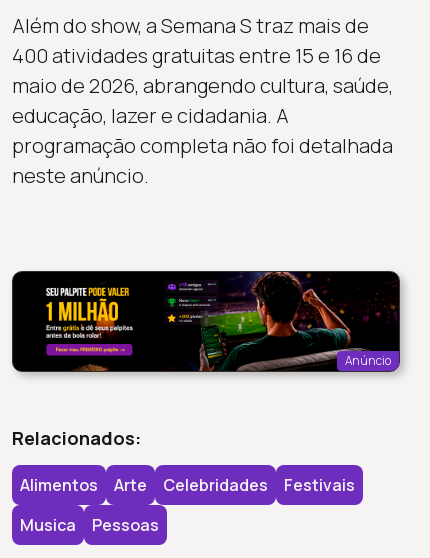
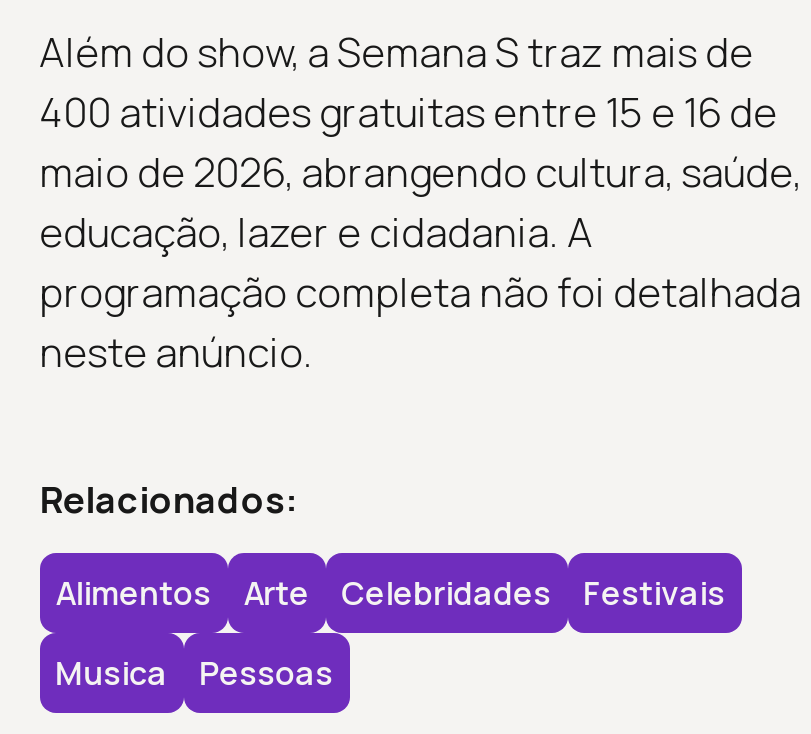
- [image]
- Anúncio
